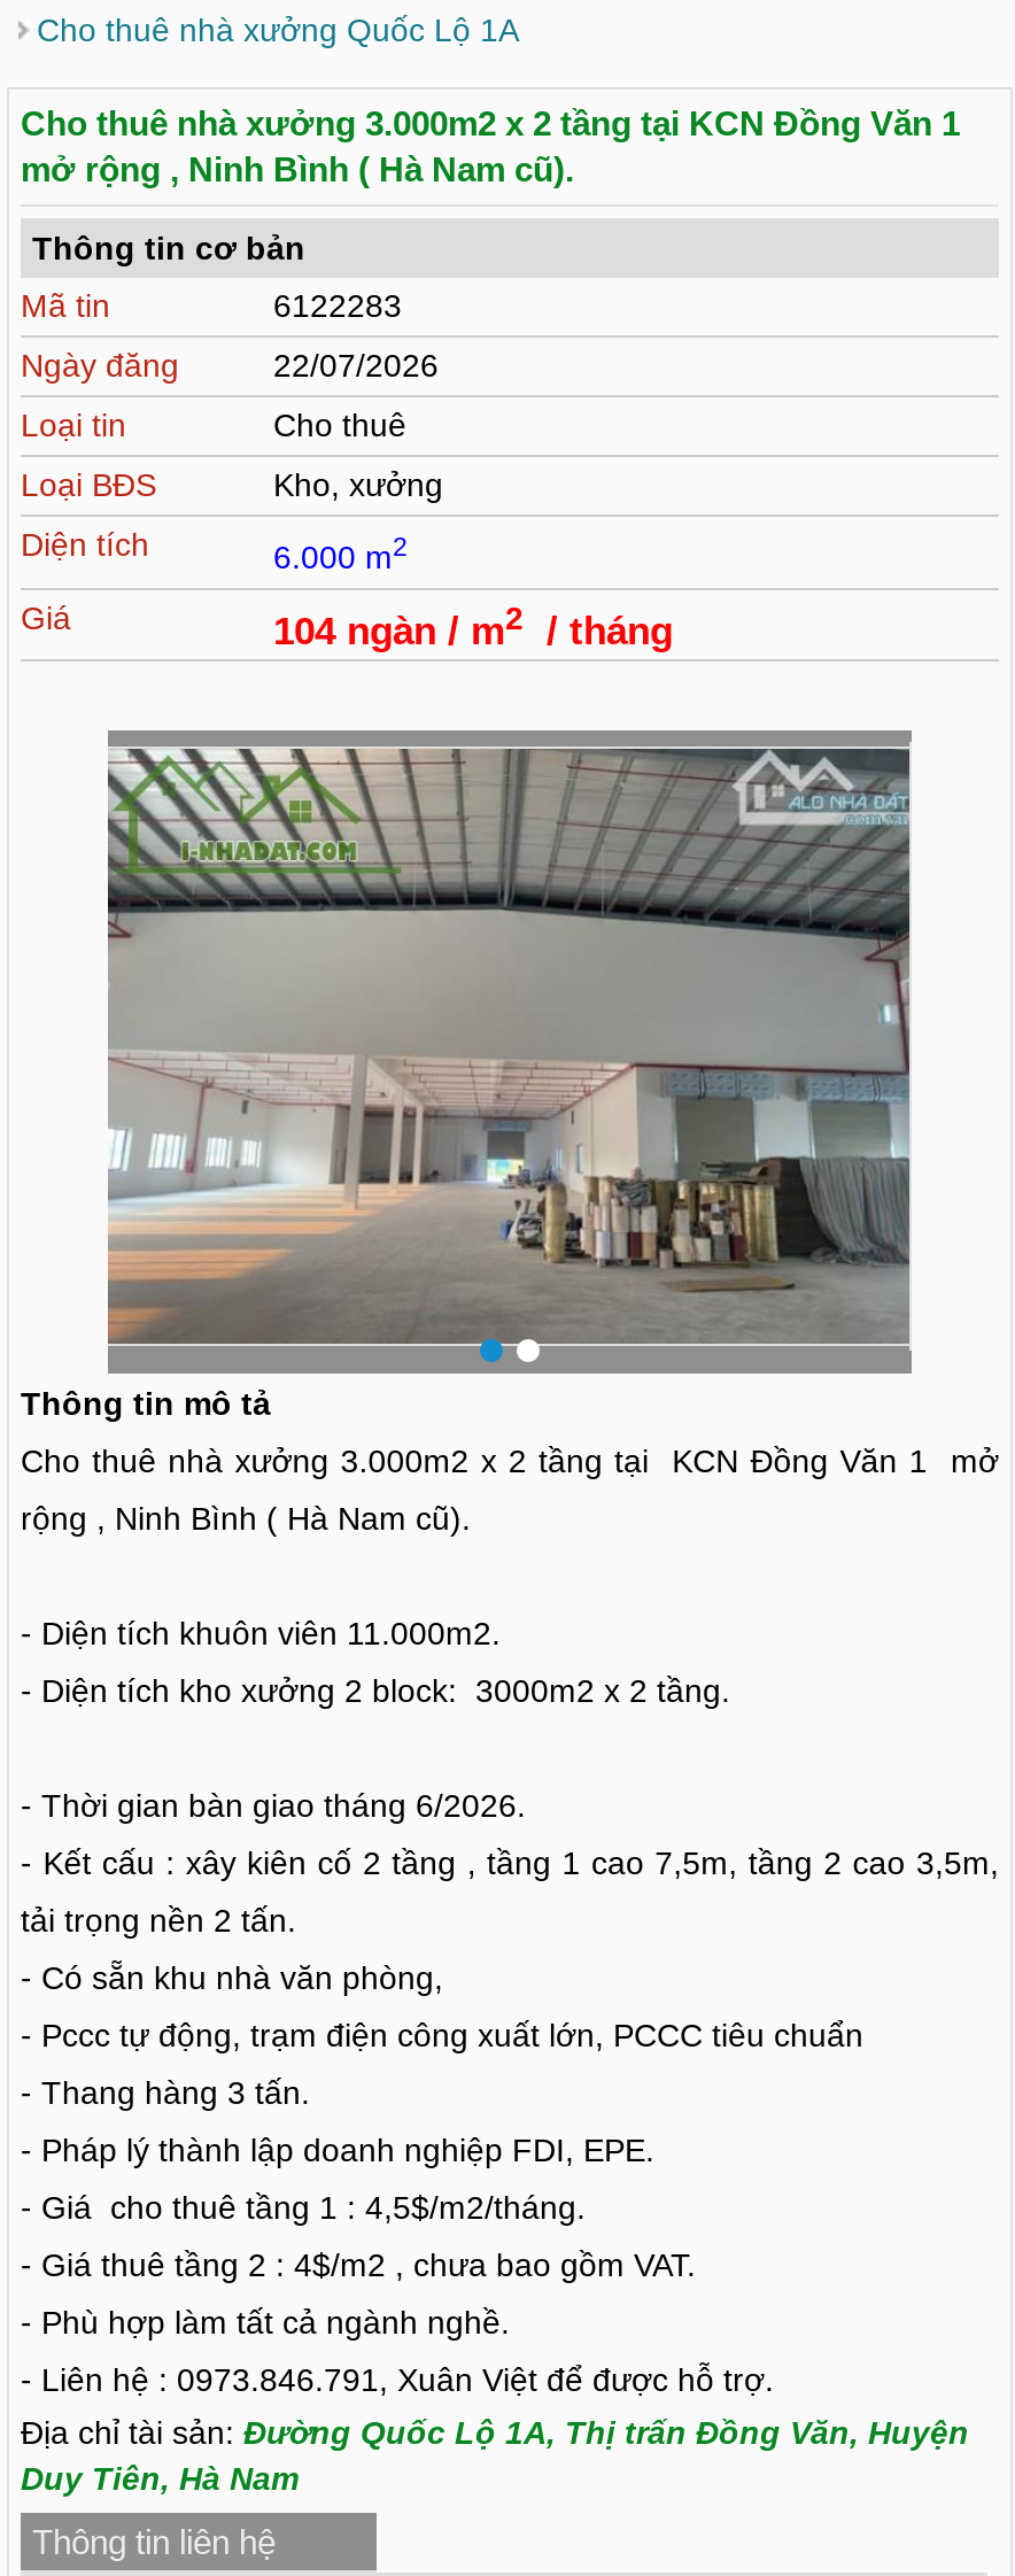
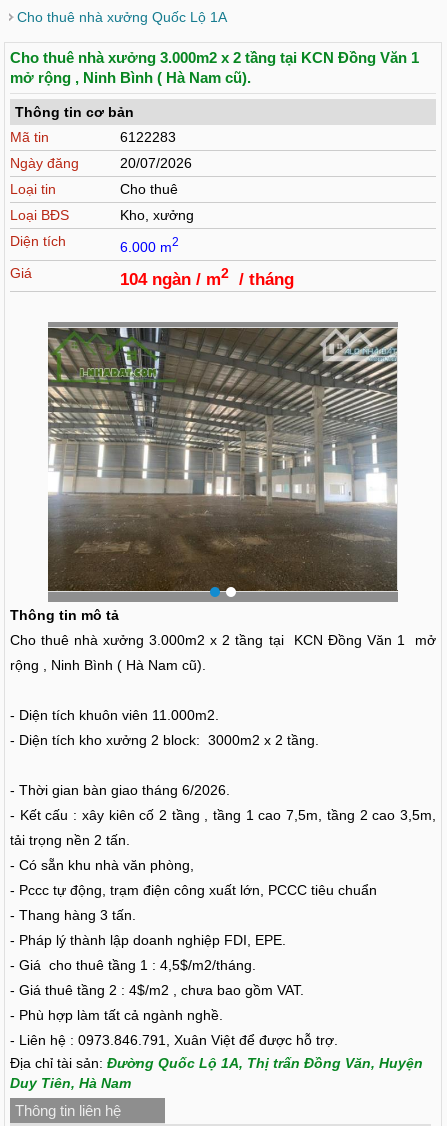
- 22/07/2026
+ 20/07/2026

- [image]
+ [image]
